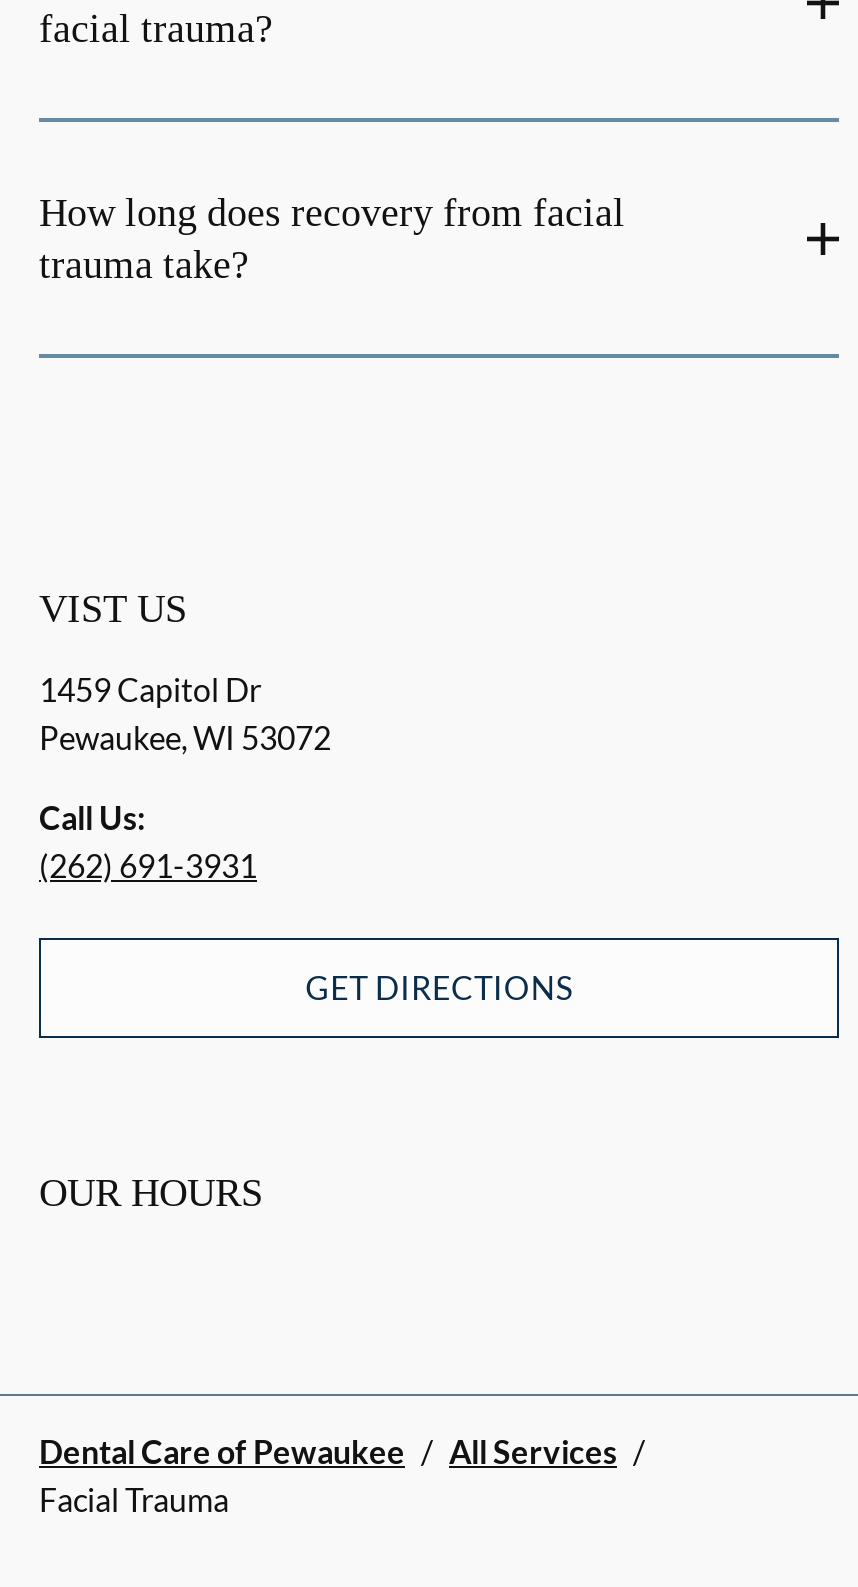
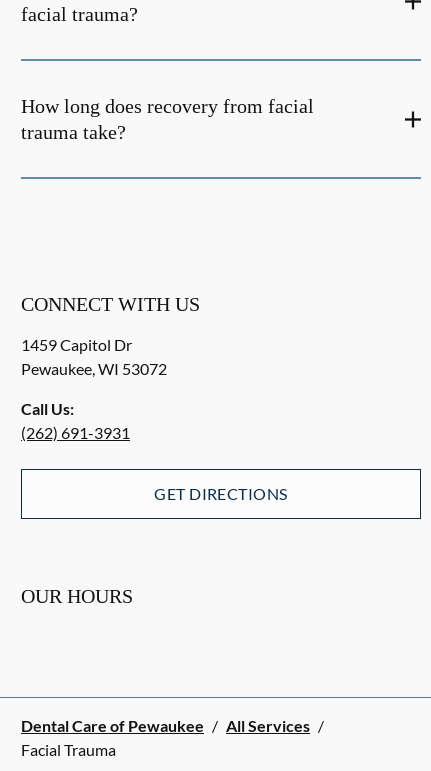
- VIST US
+ CONNECT WITH US
